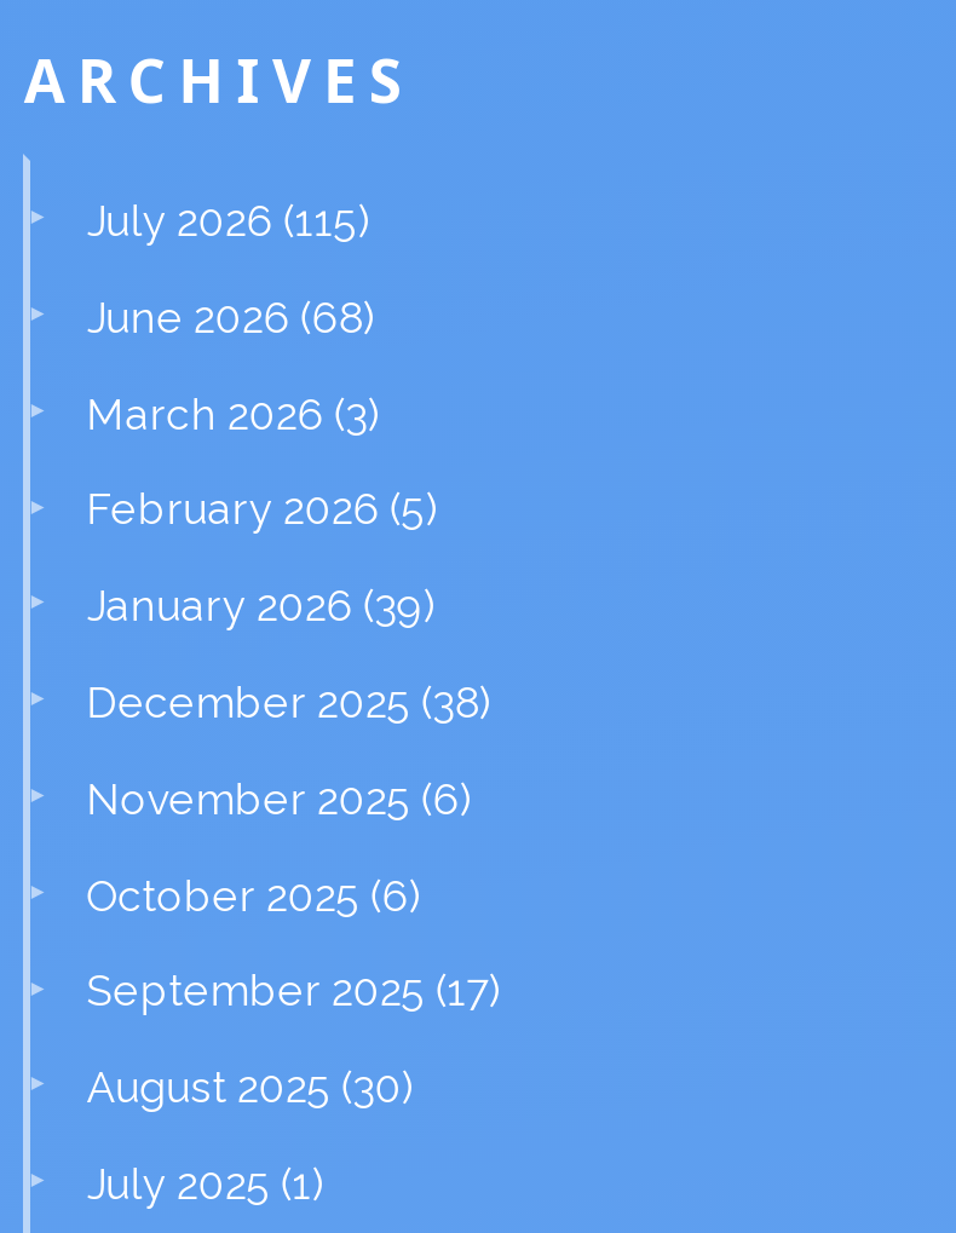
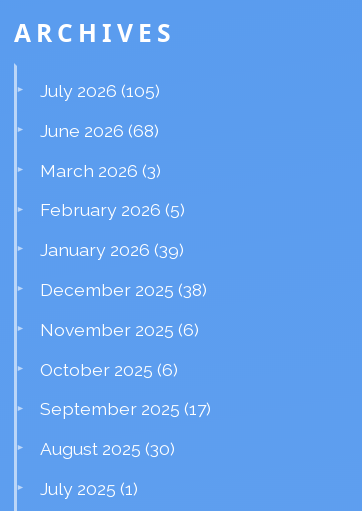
- July 2026 (115)
+ July 2026 (105)
